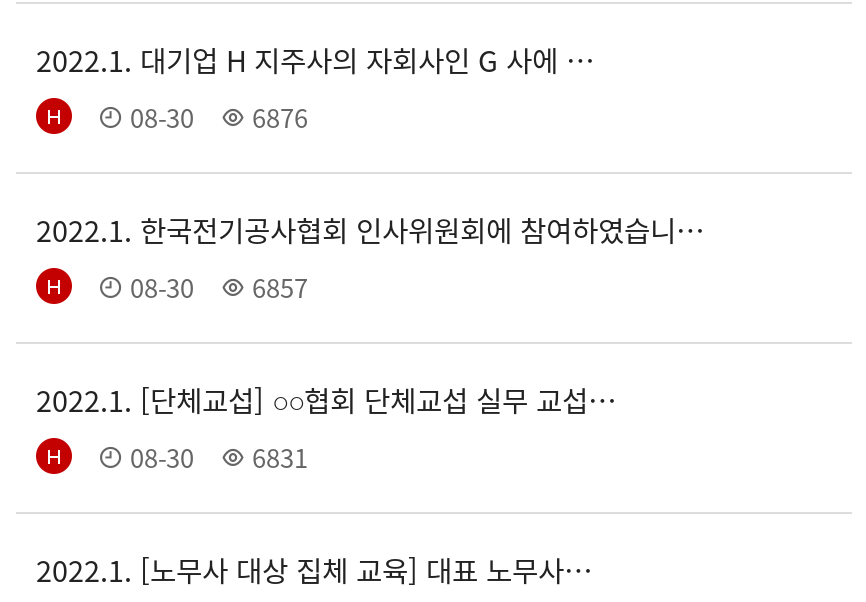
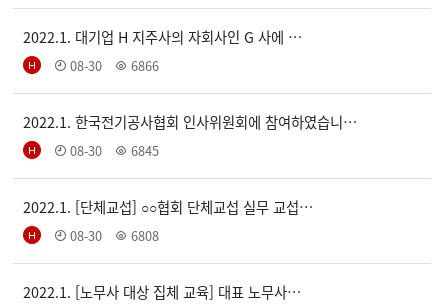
- 08-30 6876
+ 08-30 6866

- 08-30 6857
+ 08-30 6845

- 08-30 6831
+ 08-30 6808
